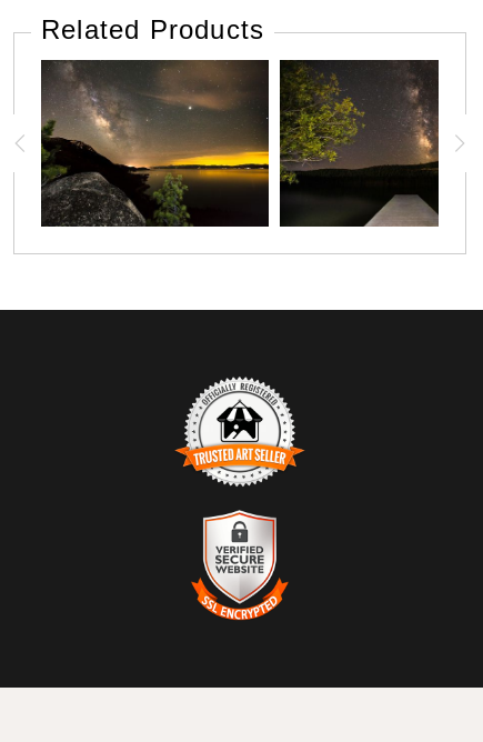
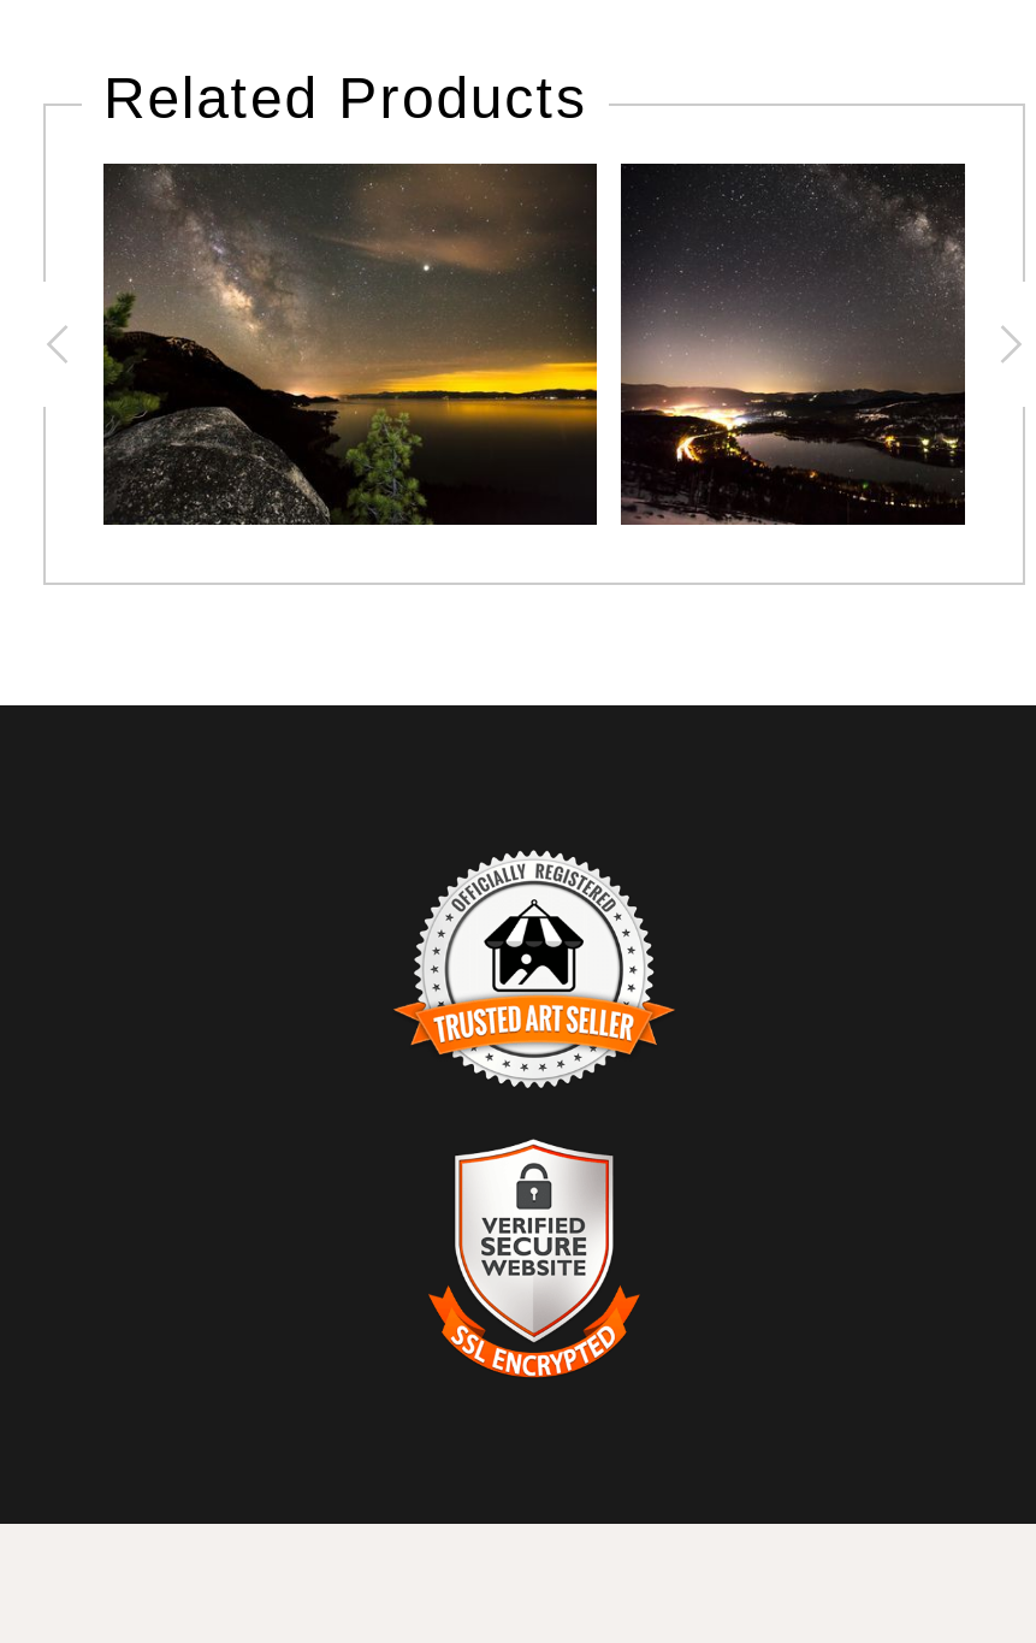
- [image]
+ [image]
